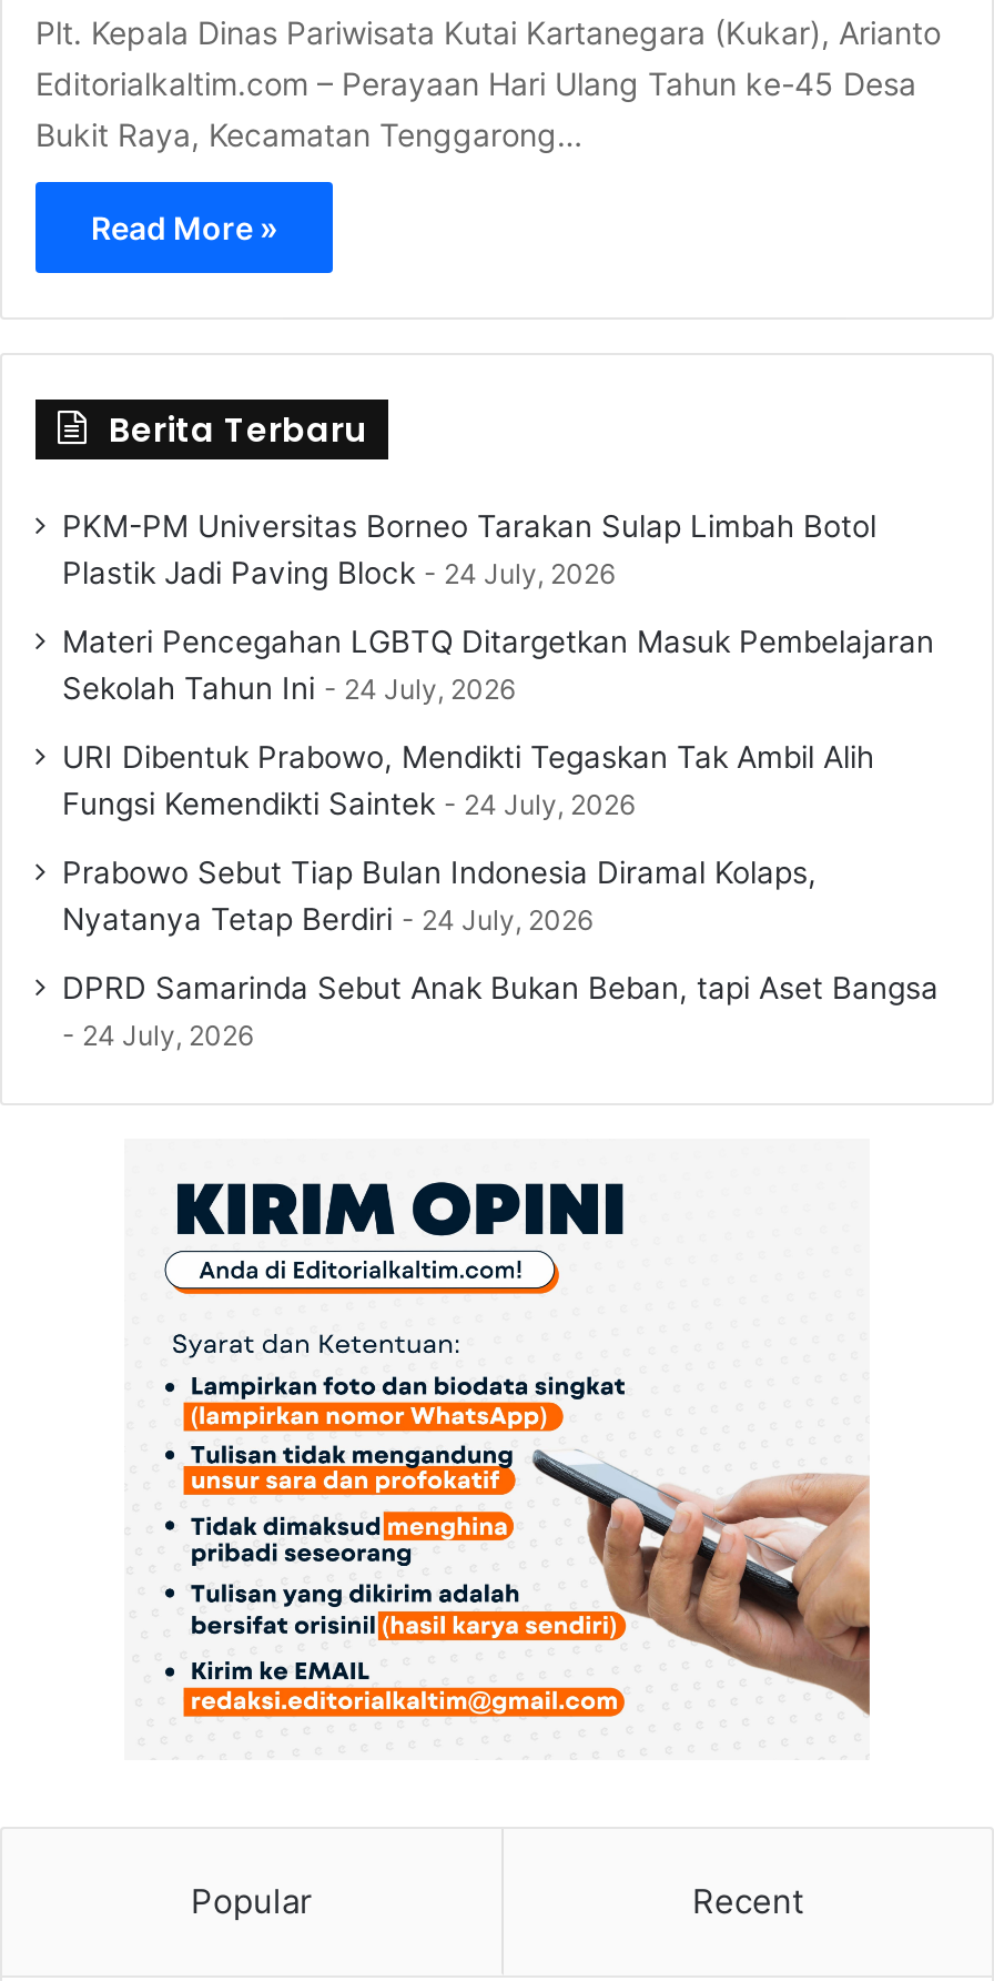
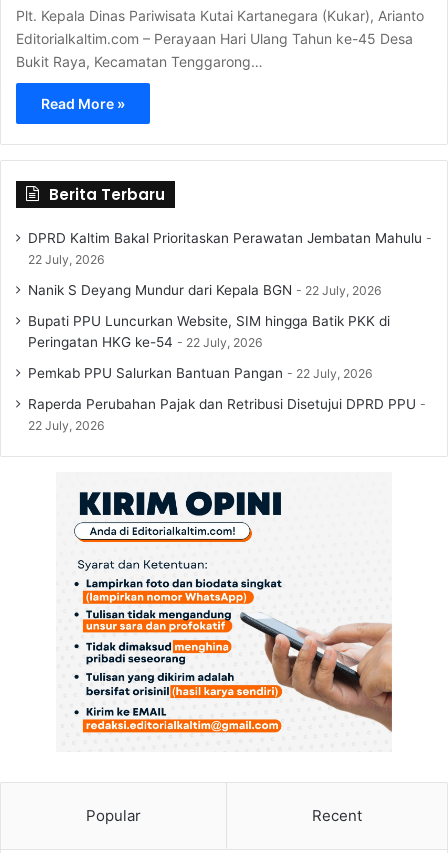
- PKM-PM Universitas Borneo Tarakan Sulap Limbah Botol
- Plastik Jadi Paving Block
- 24 July, 2026
+ DPRD Kaltim Bakal Prioritaskan Perawatan Jembatan Mahulu
+ 22 July, 2026

- Materi Pencegahan LGBTQ Ditargetkan Masuk Pembelajaran
- Sekolah Tahun Ini
- 24 July, 2026
+ Nanik S Deyang Mundur dari Kepala BGN
+ 22 July, 2026

- URI Dibentuk Prabowo, Mendikti Tegaskan Tak Ambil Alih
- Fungsi Kemendikti Saintek
- 24 July, 2026
+ Bupati PPU Luncurkan Website, SIM hingga Batik PKK di
+ Peringatan HKG ke-54
+ 22 July, 2026

- Prabowo Sebut Tiap Bulan Indonesia Diramal Kolaps,
- Nyatanya Tetap Berdiri
- 24 July, 2026
+ Pemkab PPU Salurkan Bantuan Pangan
+ 22 July, 2026

- DPRD Samarinda Sebut Anak Bukan Beban, tapi Aset Bangsa
- 24 July, 2026
+ Raperda Perubahan Pajak dan Retribusi Disetujui DPRD PPU
+ 22 July, 2026
